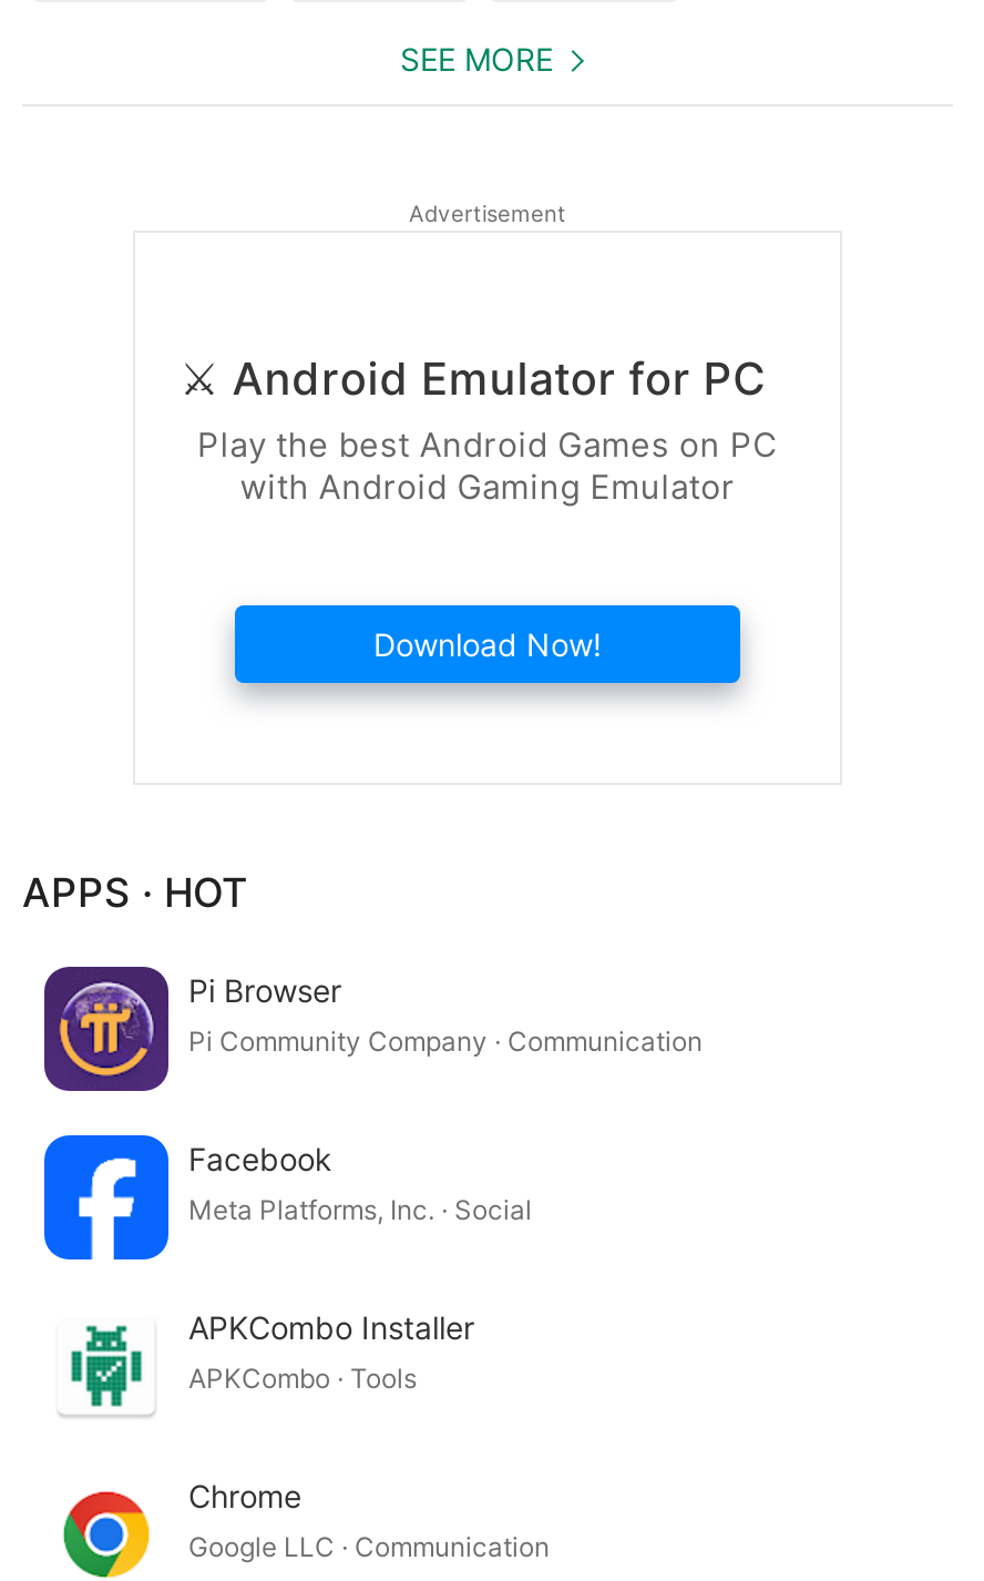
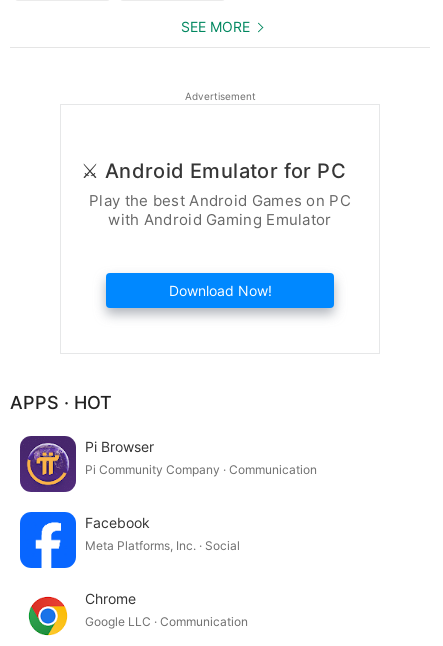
- [image]
- APKCombo Installer
- APKCombo · Tools
